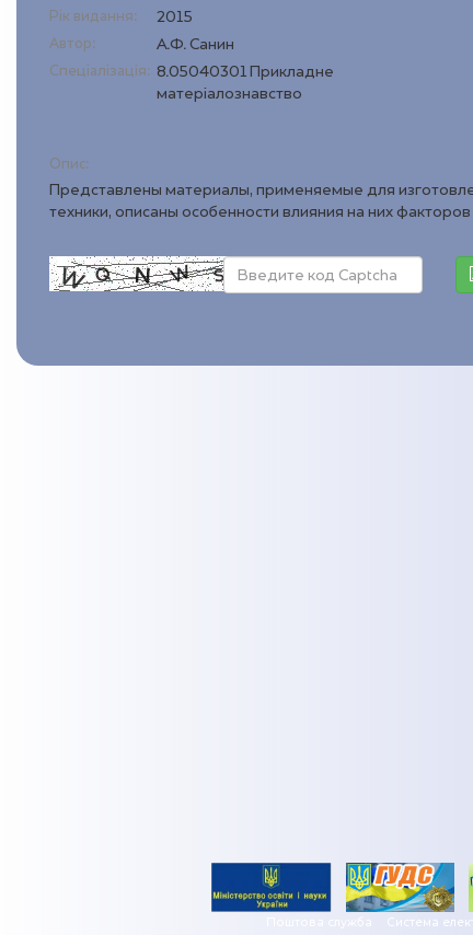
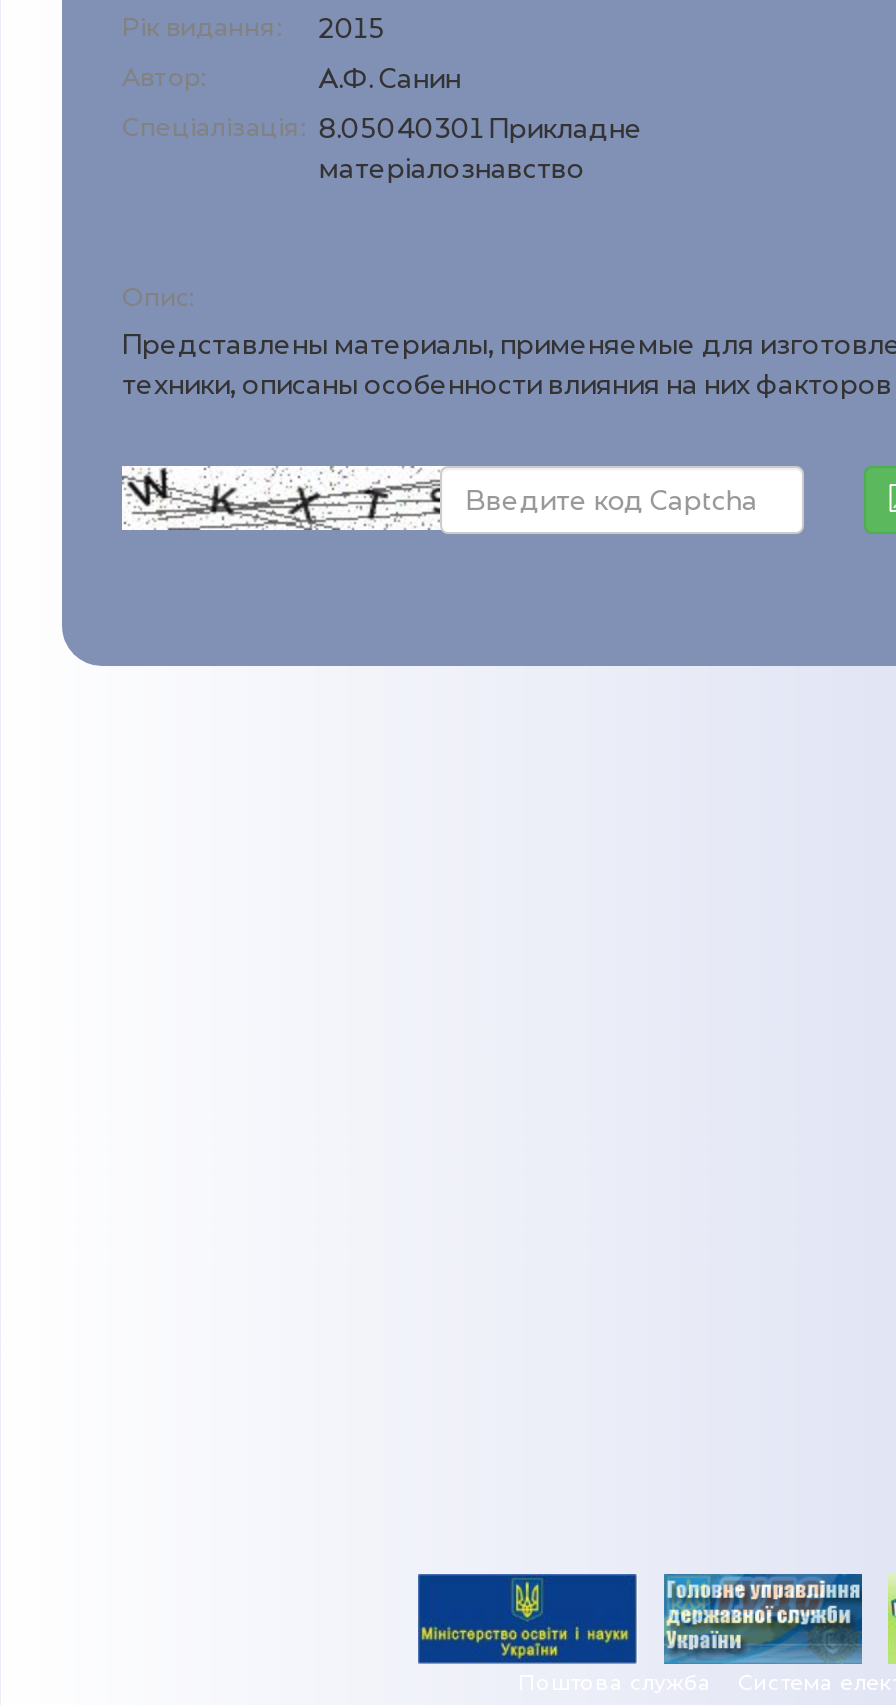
- [image]
+ [image]

- [image]
+ [image]
